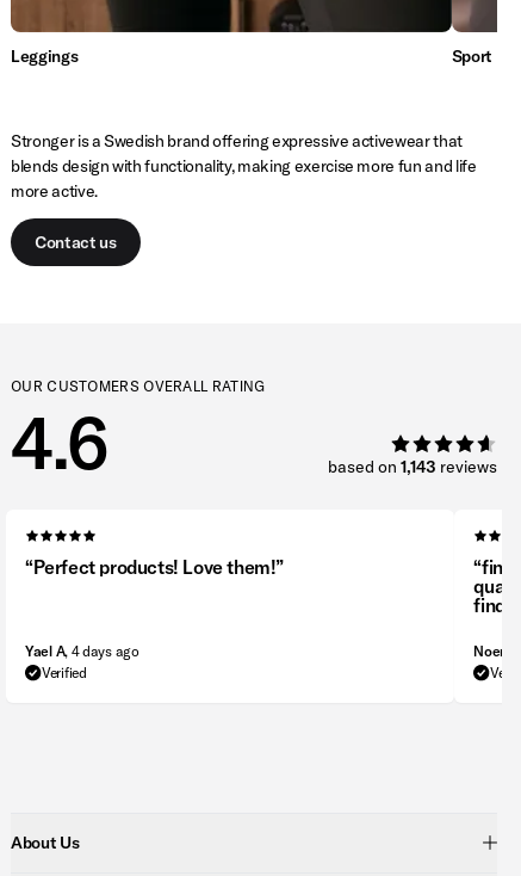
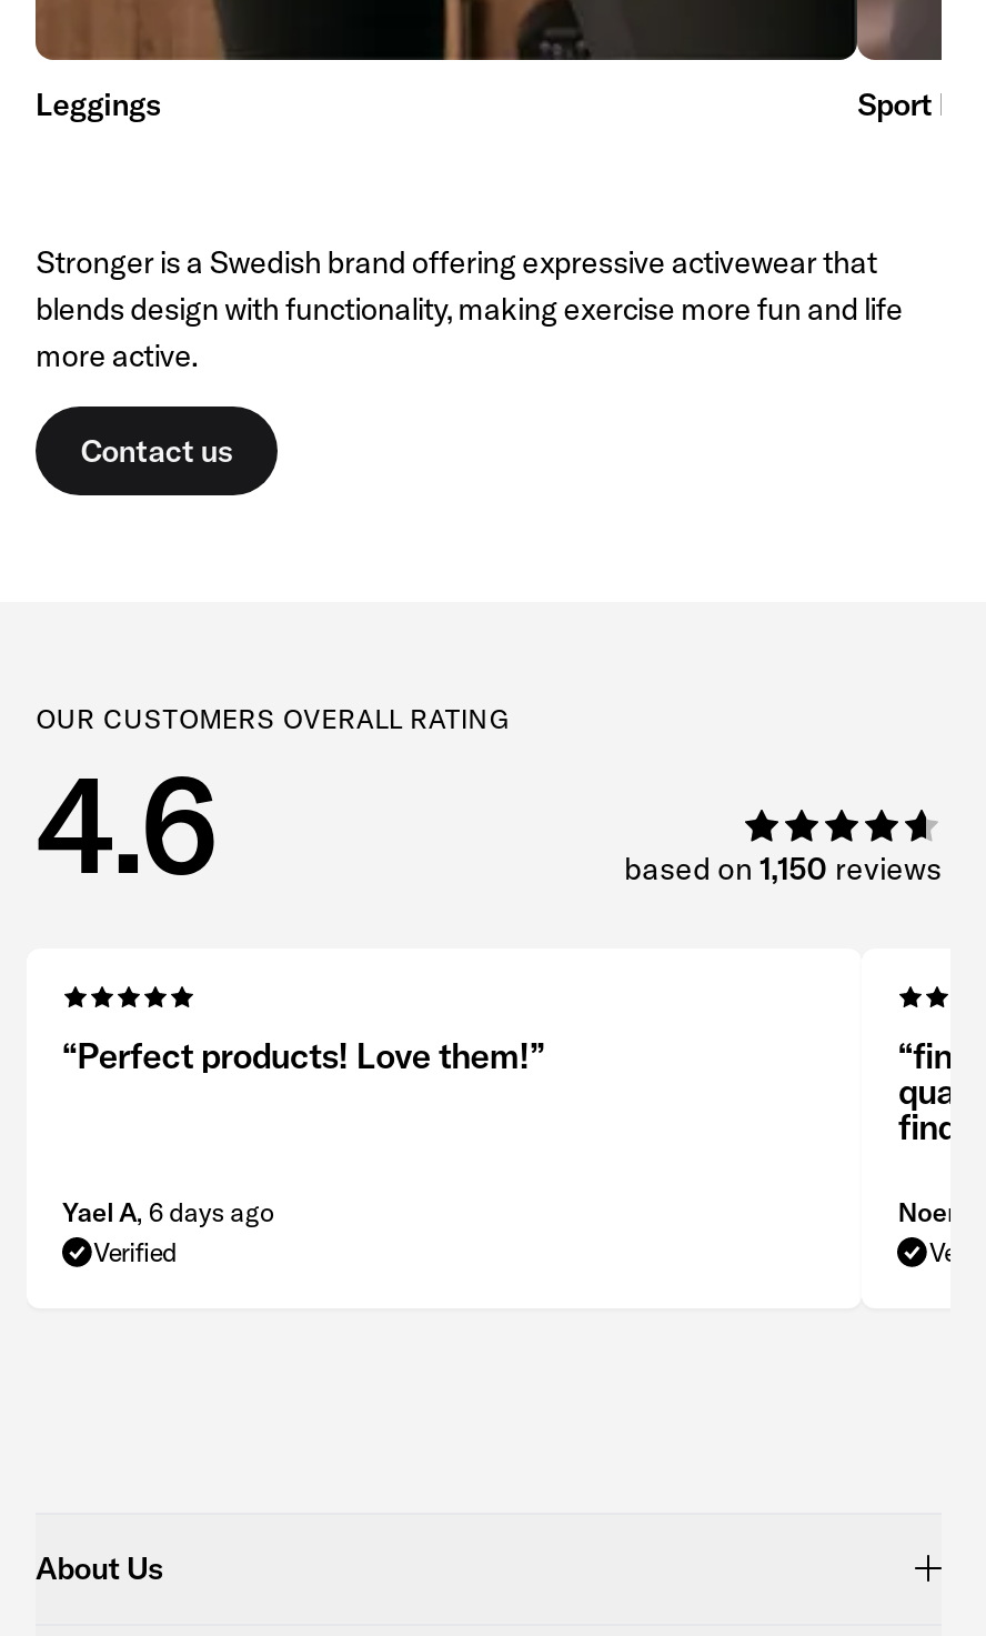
- based on 1,143 reviews
+ based on 1,150 reviews

- Yael A, 4 days ago
+ Yael A, 6 days ago
